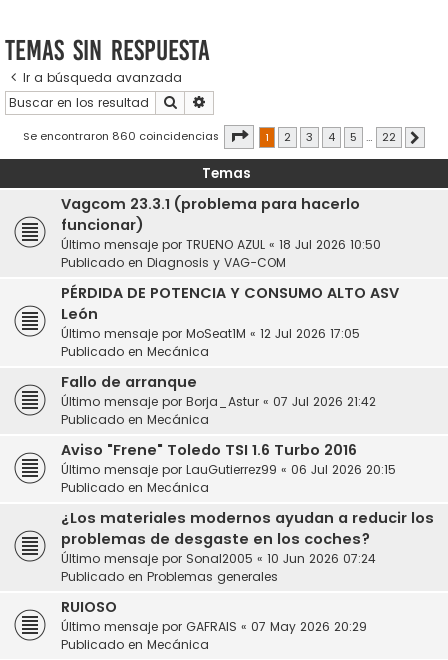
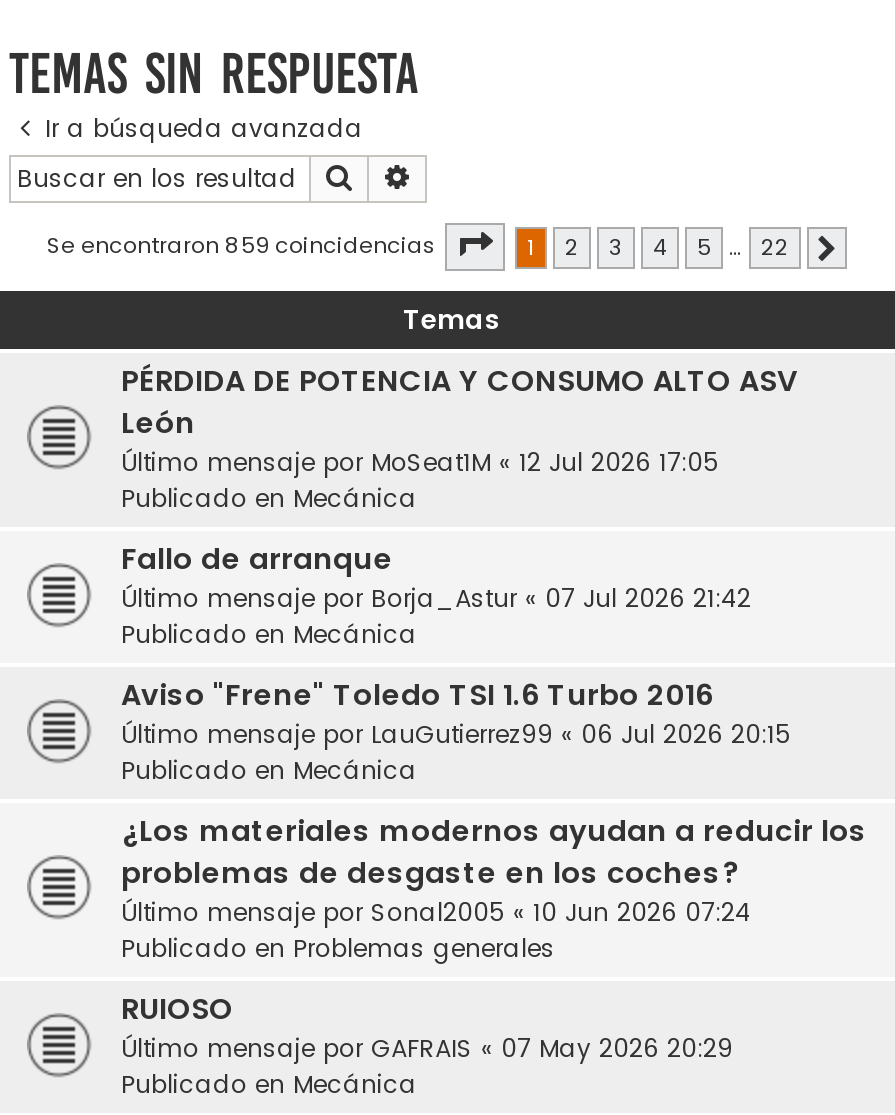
- Se encontraron 860 coincidencias
+ Se encontraron 859 coincidencias

- Vagcom 23.3.1 (problema para hacerlo
- funcionar)
- Último mensaje por TRUENO AZUL «18 Jul 2026 10:50
- Publicado en Diagnosis y VAG-COM
